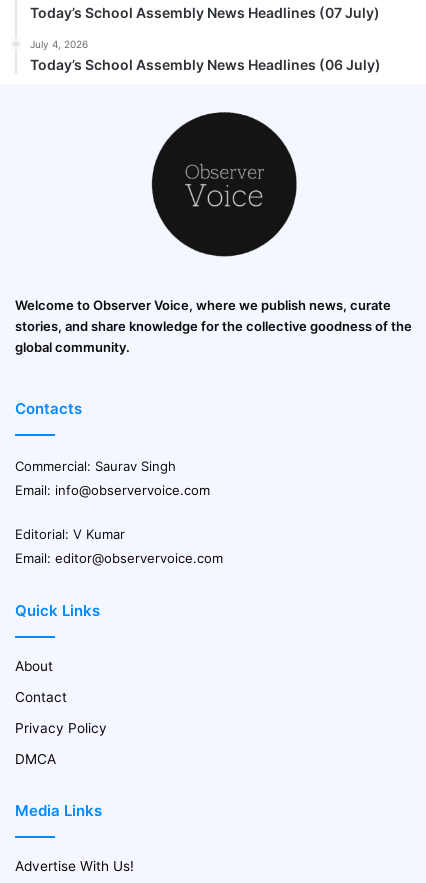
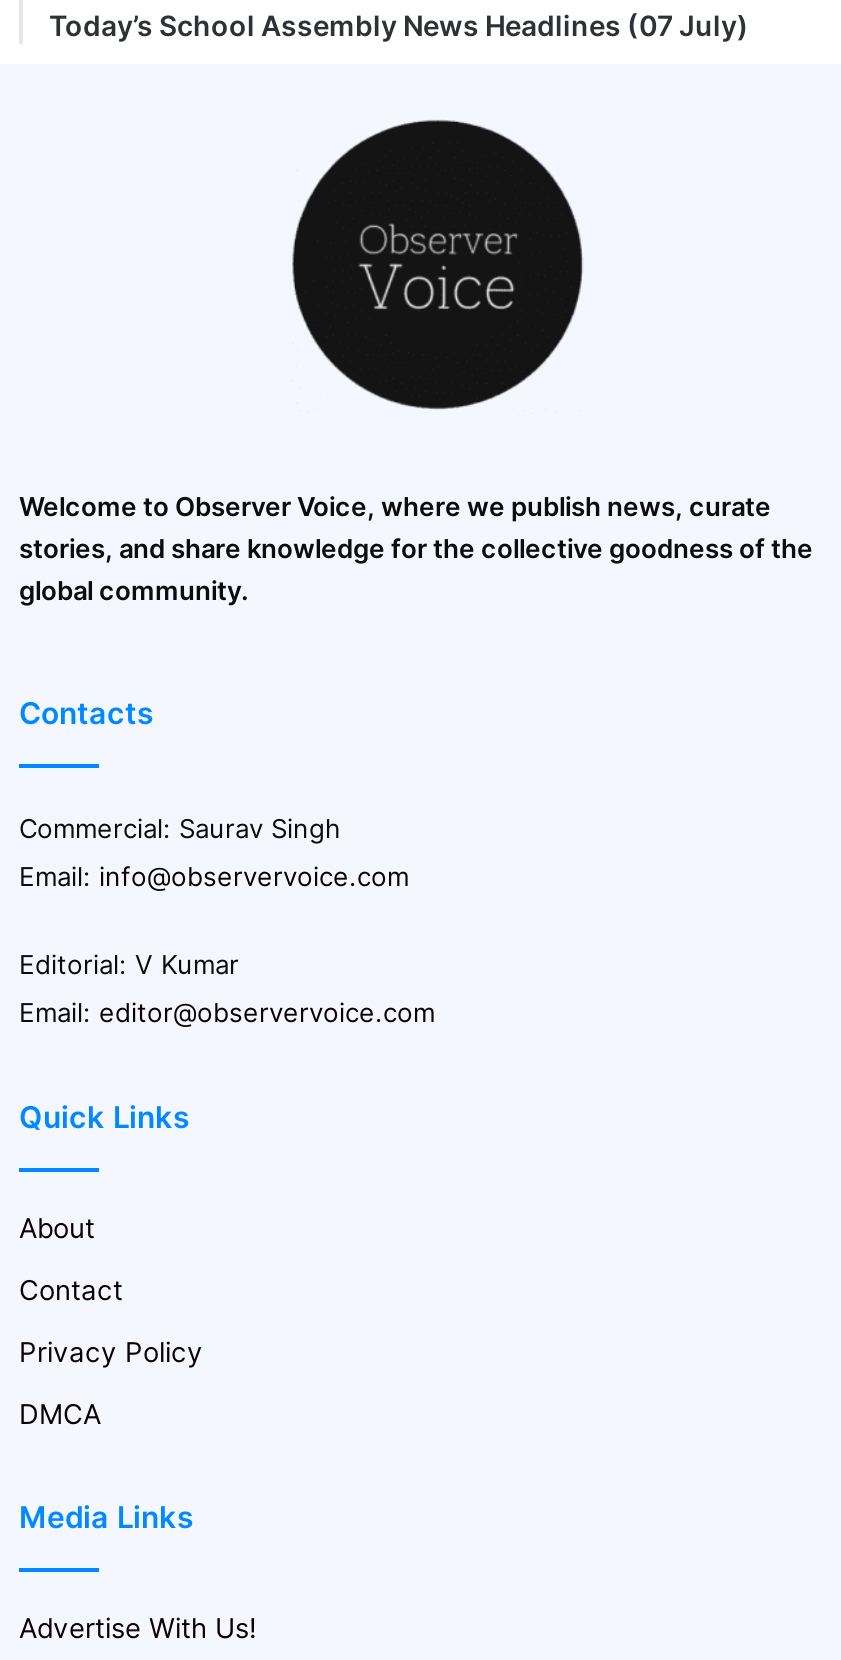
- July 4, 2026
- Today’s School Assembly News Headlines (06 July)
